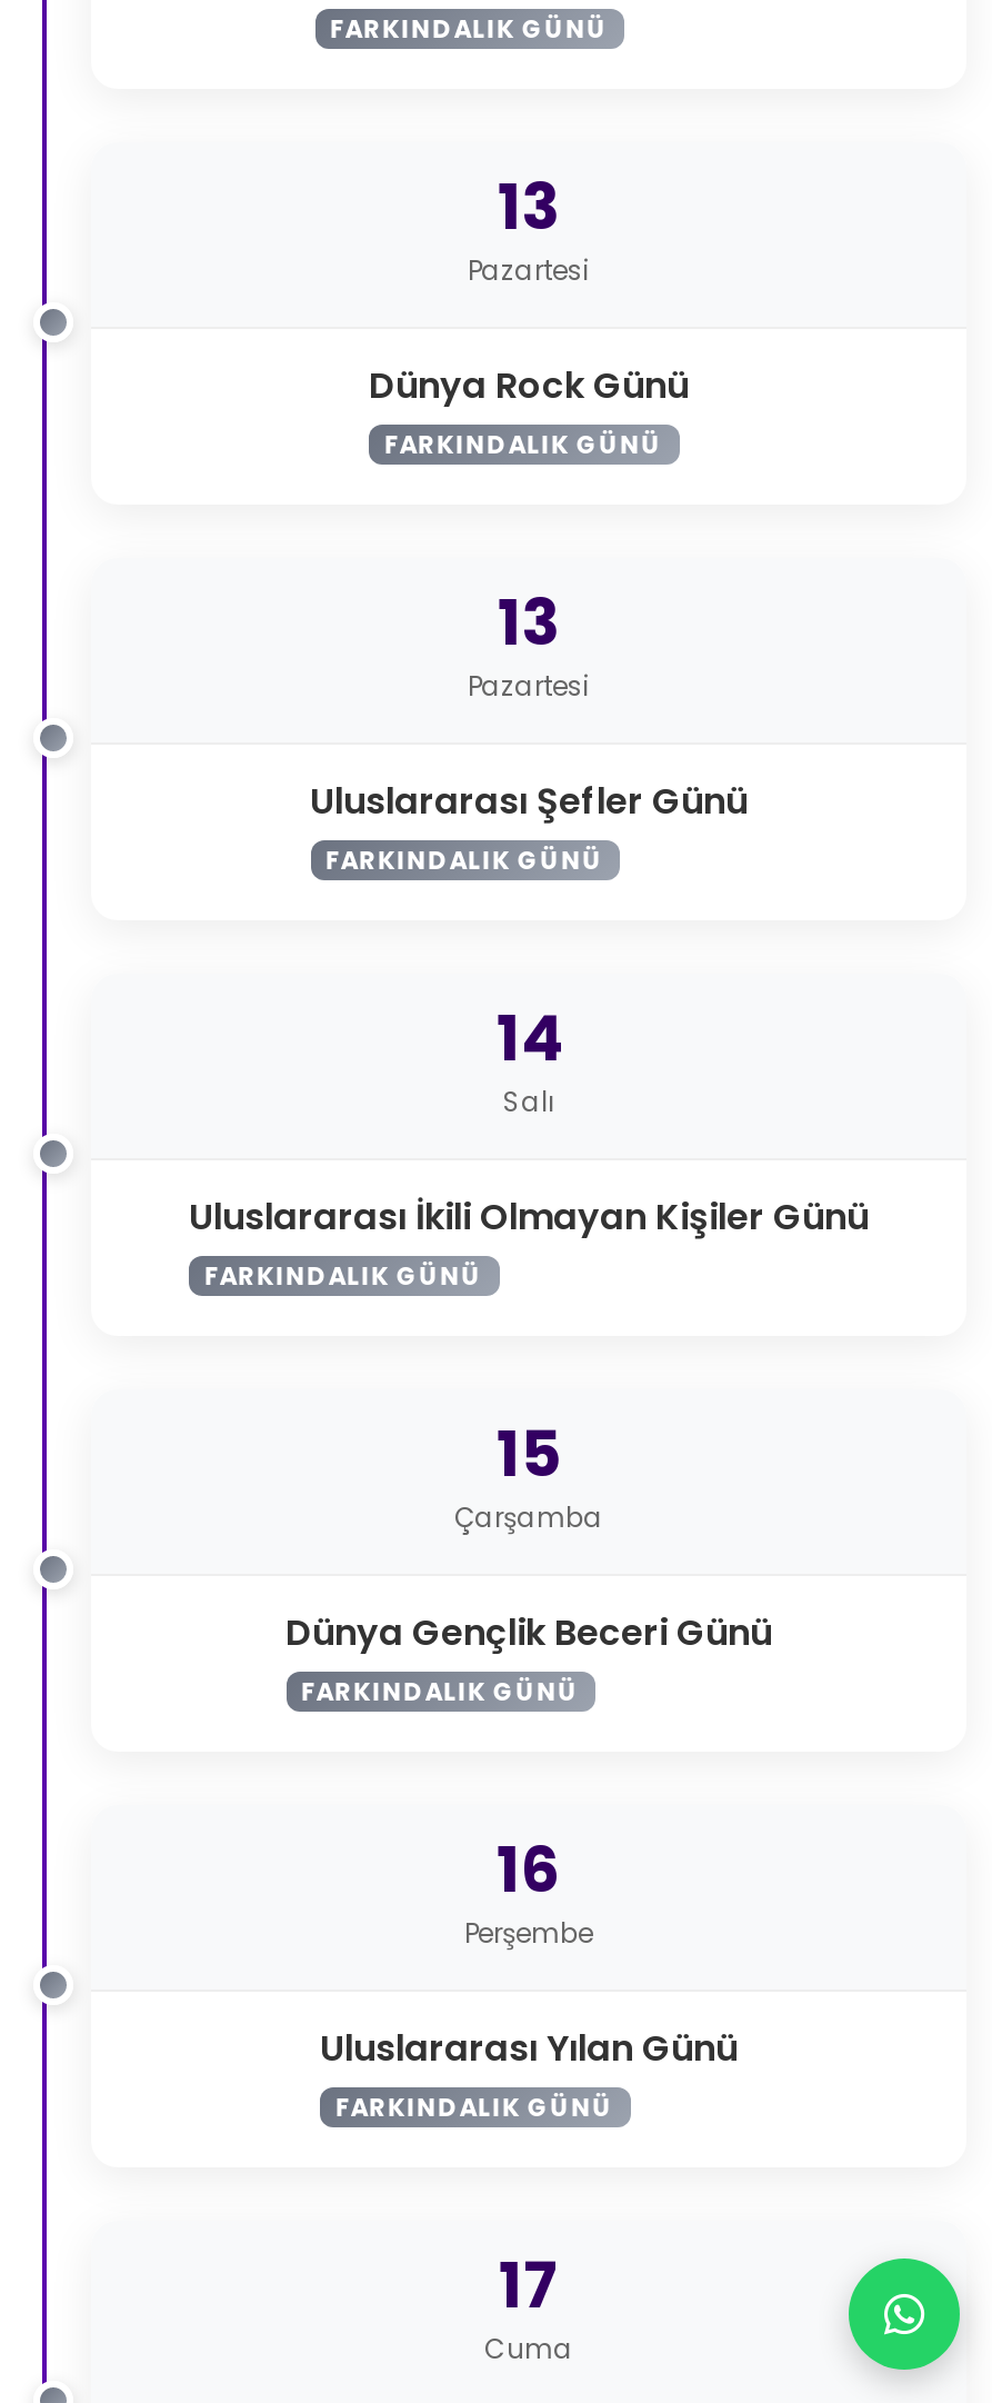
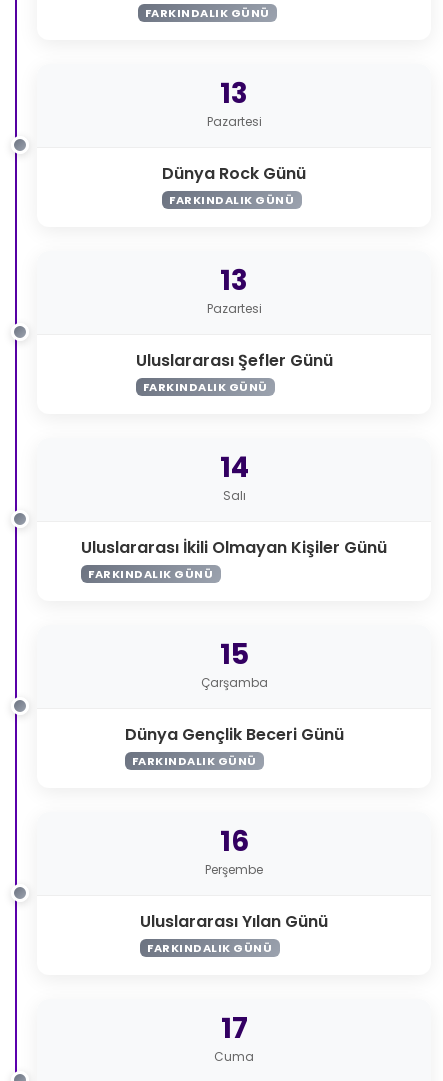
- [image]
